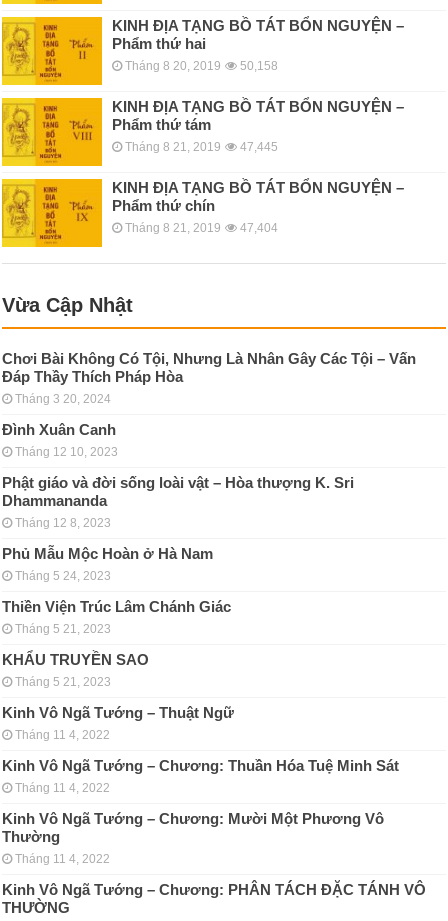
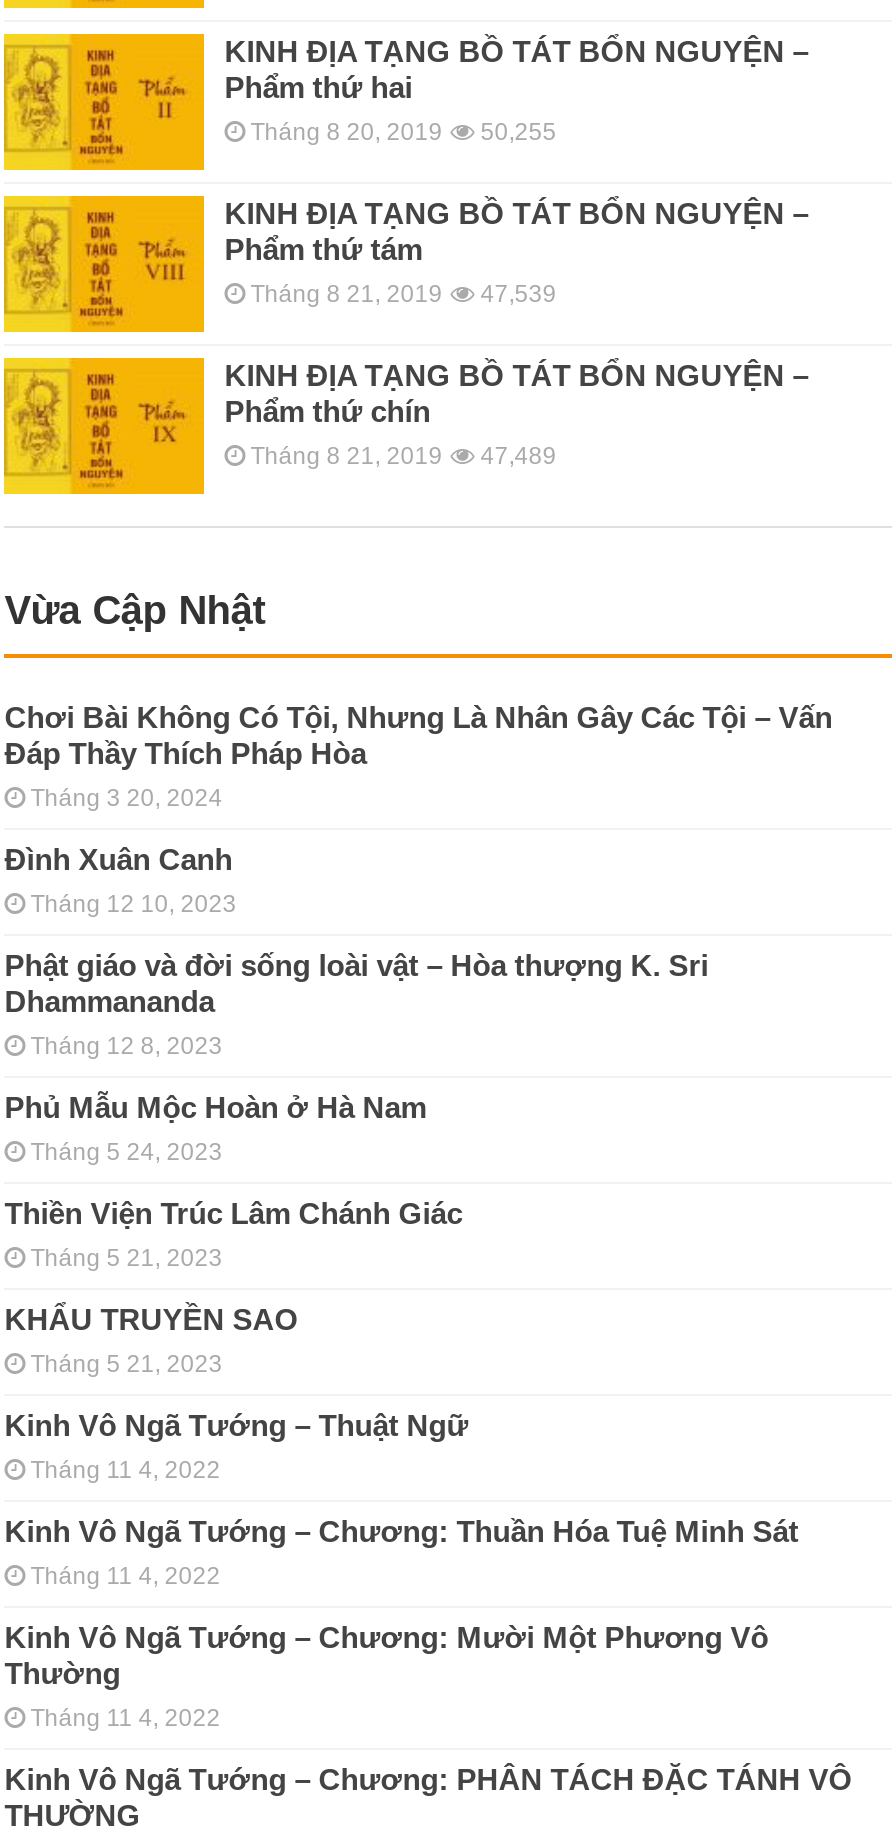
- Tháng 8 20, 2019 50,158
+ Tháng 8 20, 2019 50,255

- Tháng 8 21, 2019 47,445
+ Tháng 8 21, 2019 47,539

- Tháng 8 21, 2019 47,404
+ Tháng 8 21, 2019 47,489
